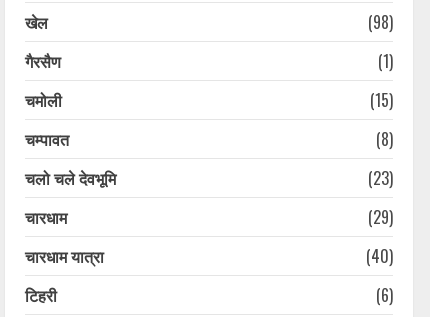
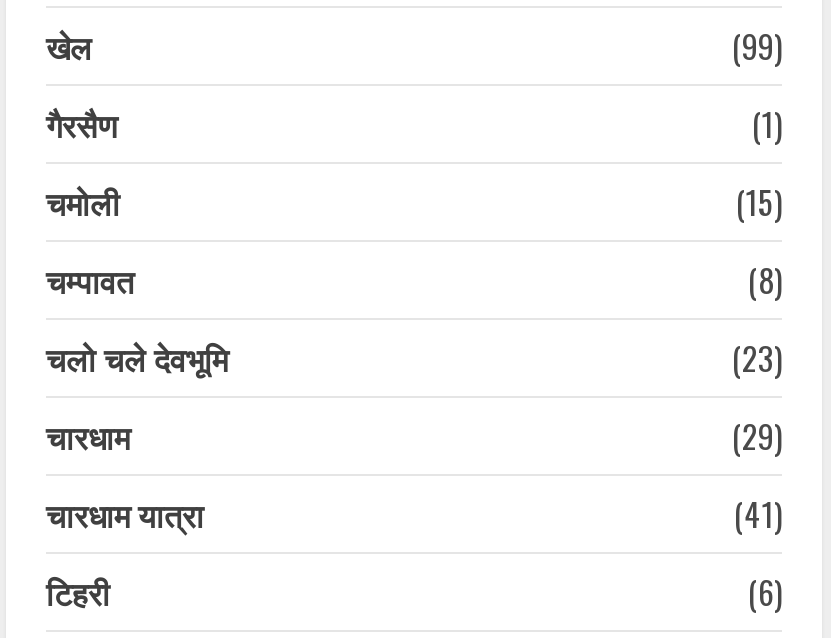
- (98)
+ (99)

- (40)
+ (41)
